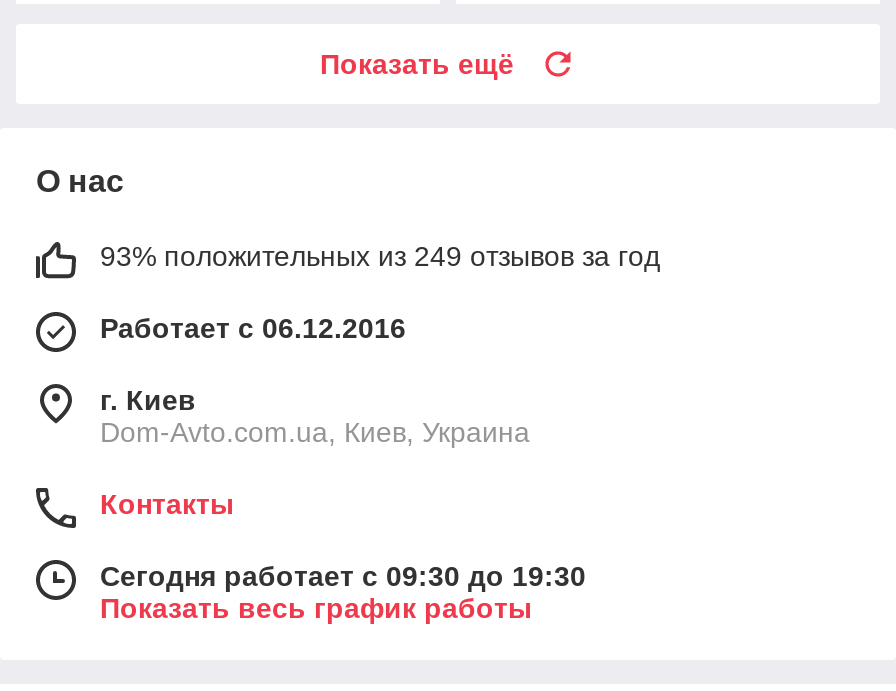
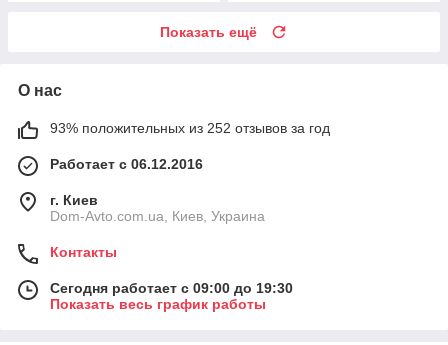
- 93% положительных из 249 отзывов за год
+ 93% положительных из 252 отзывов за год

- Сегодня работает с 09:30 до 19:30
+ Сегодня работает с 09:00 до 19:30
